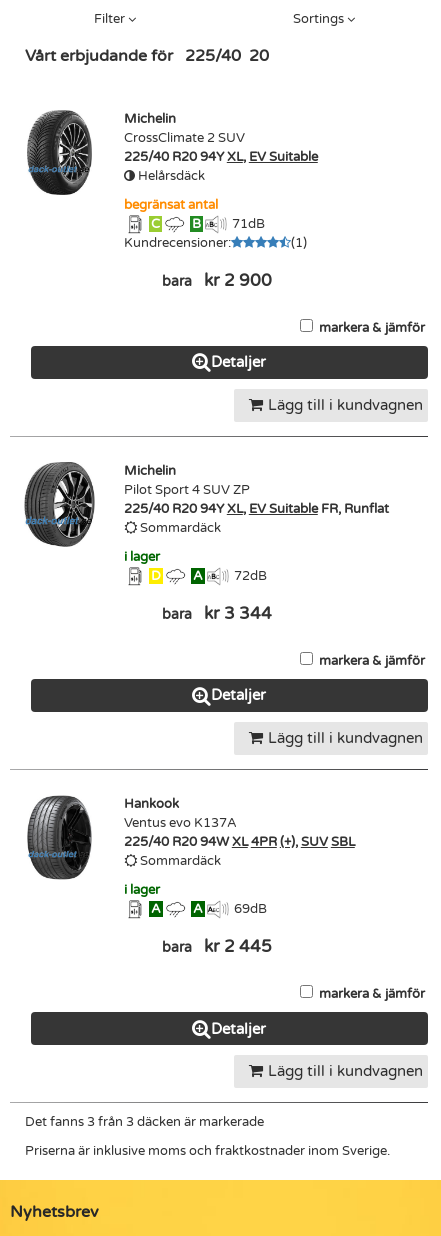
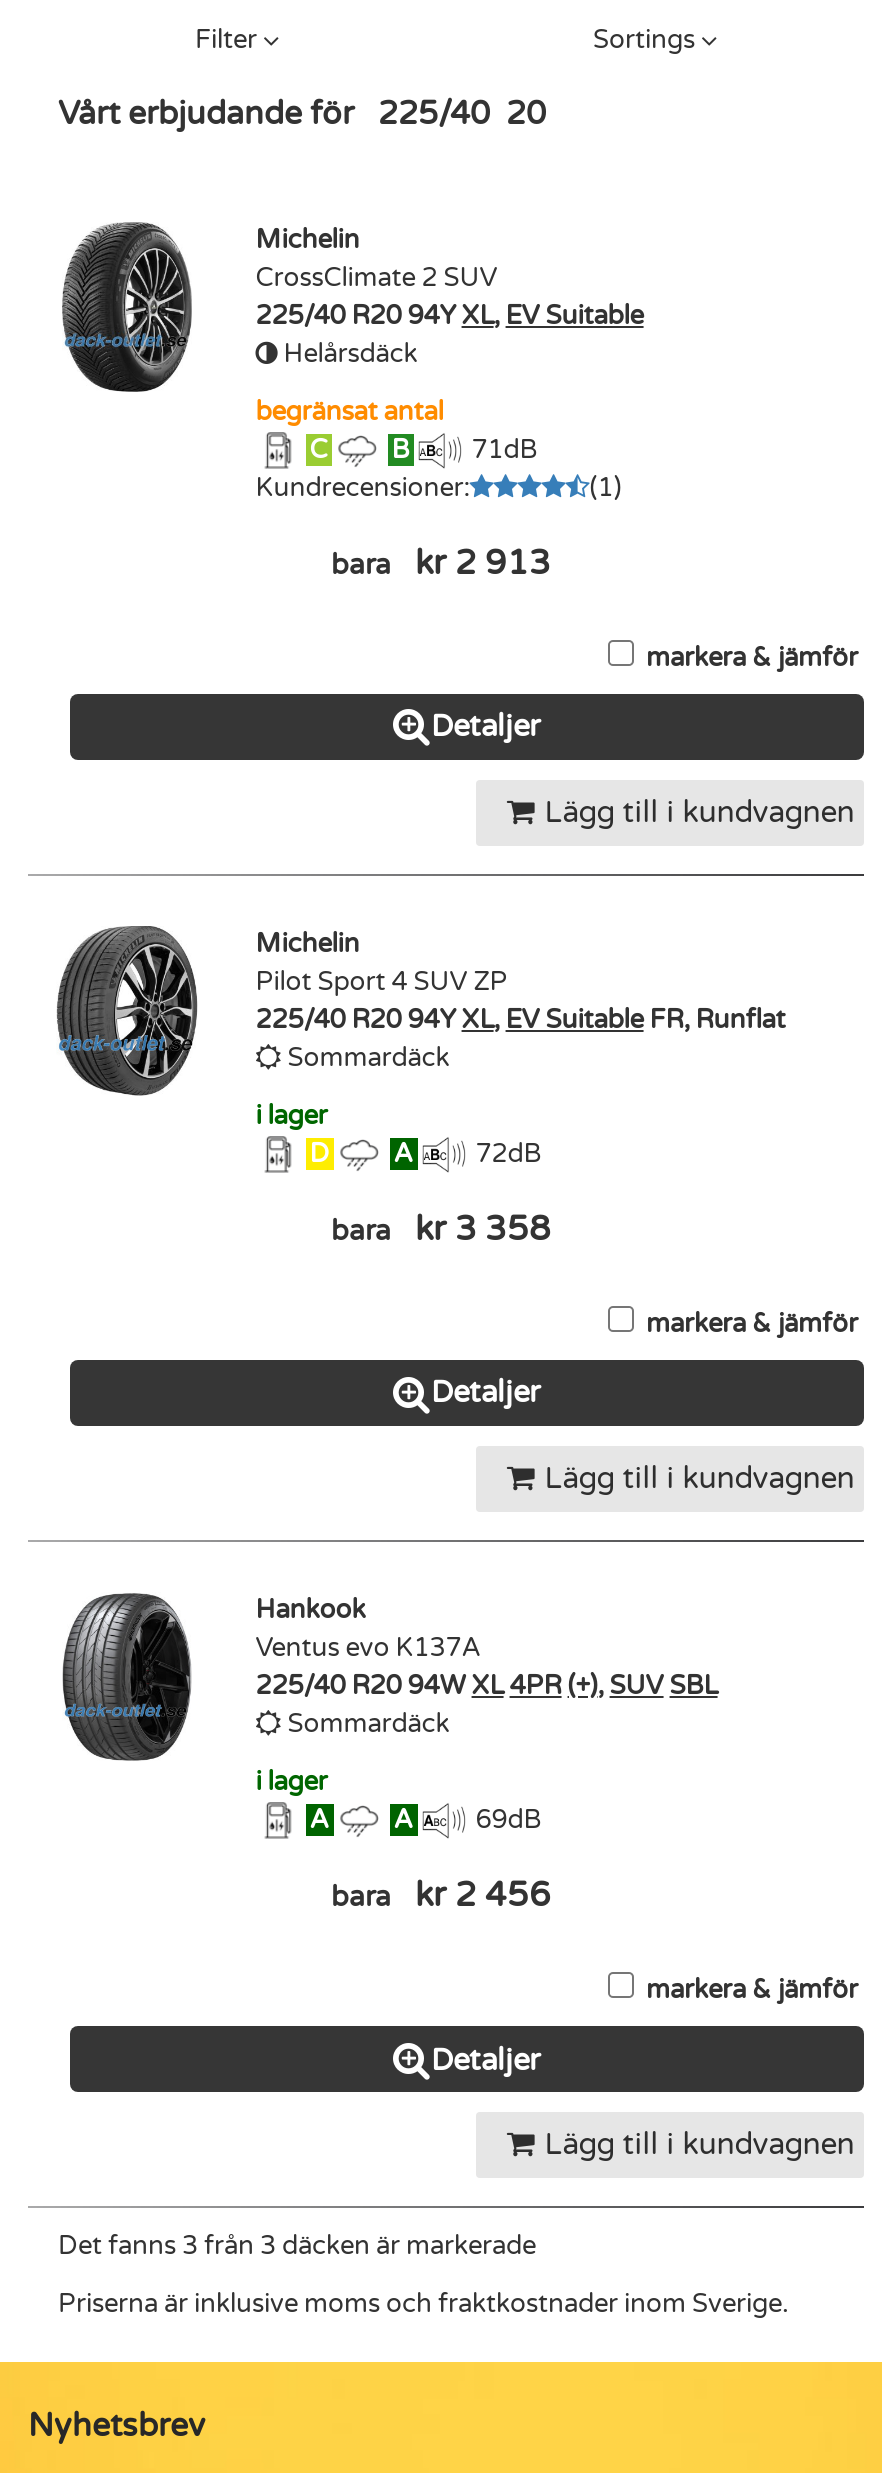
- bara kr 2 900
+ bara kr 2 913

- bara kr 3 344
+ bara kr 3 358

- bara kr 2 445
+ bara kr 2 456
